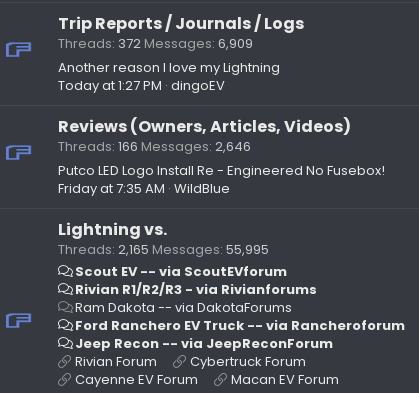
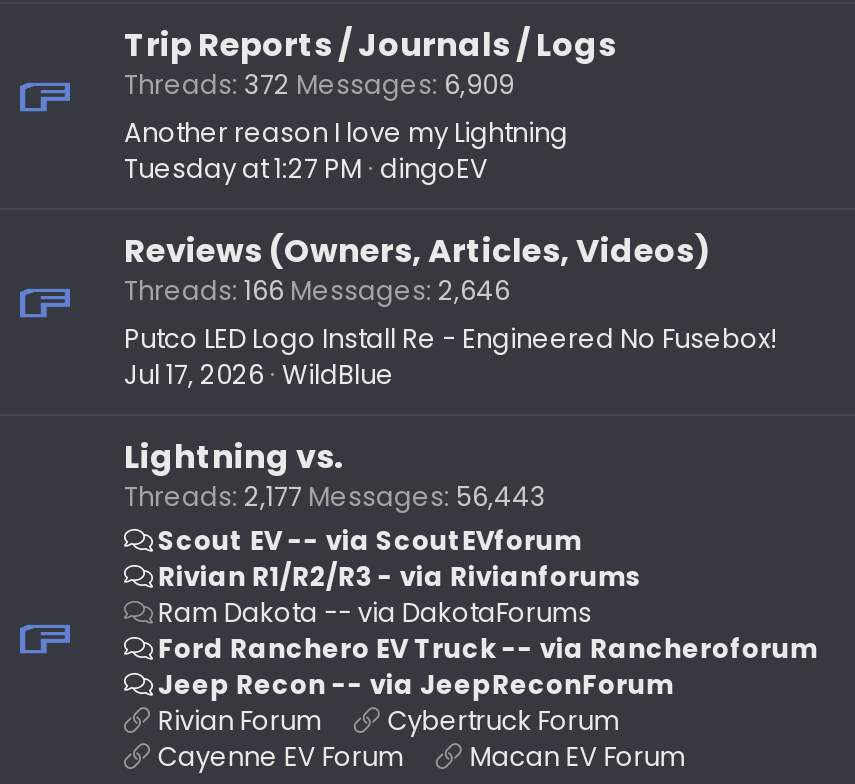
- Today at 1:27 PM dingoEV
+ Tuesday at 1:27 PM dingoEV

- Friday at 7:35 AM WildBlue
+ Jul 17, 2026 WildBlue

- Threads 2,165 Messages 55,995
+ Threads 2,177 Messages 56,443
